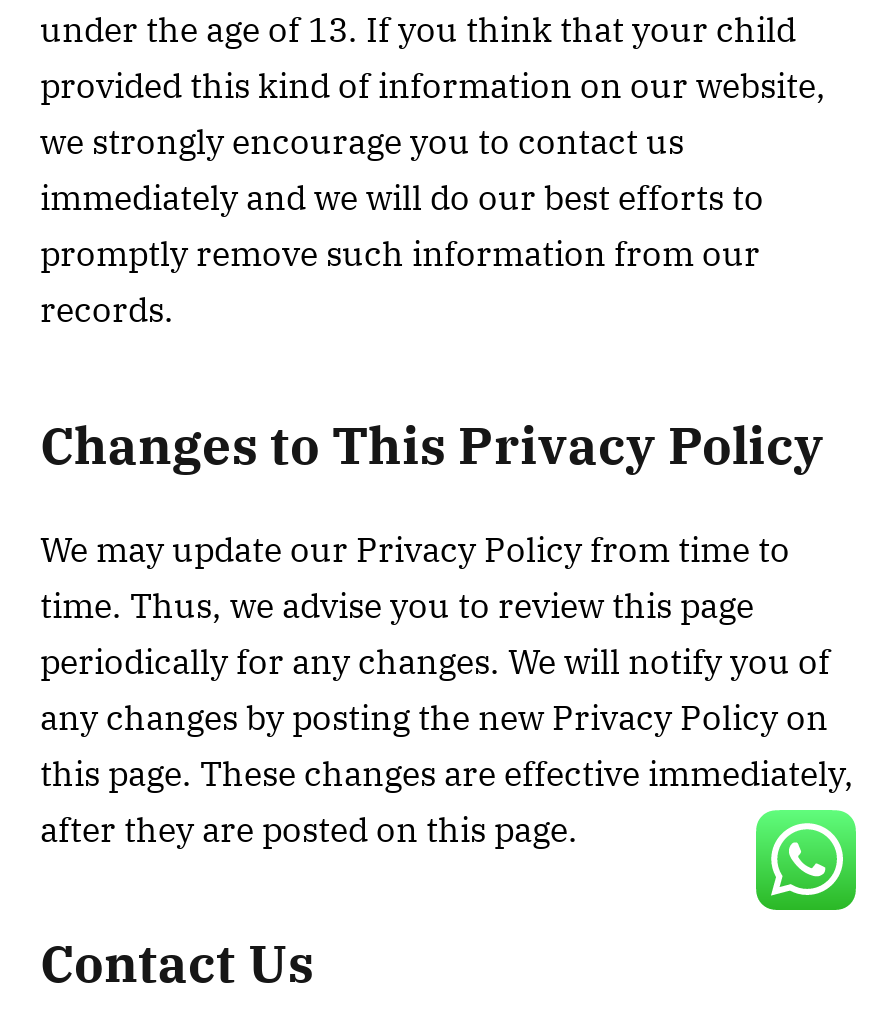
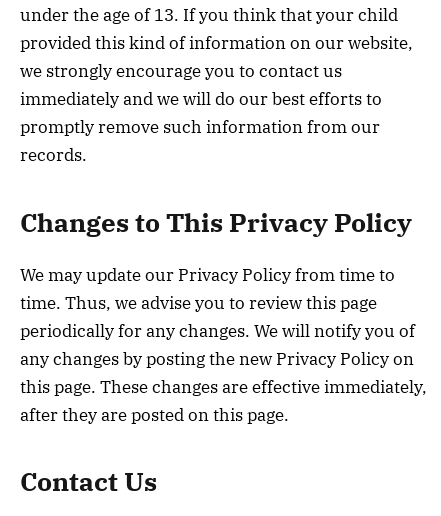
- [image]
